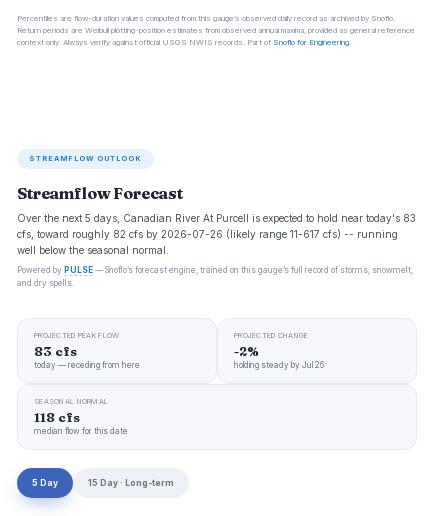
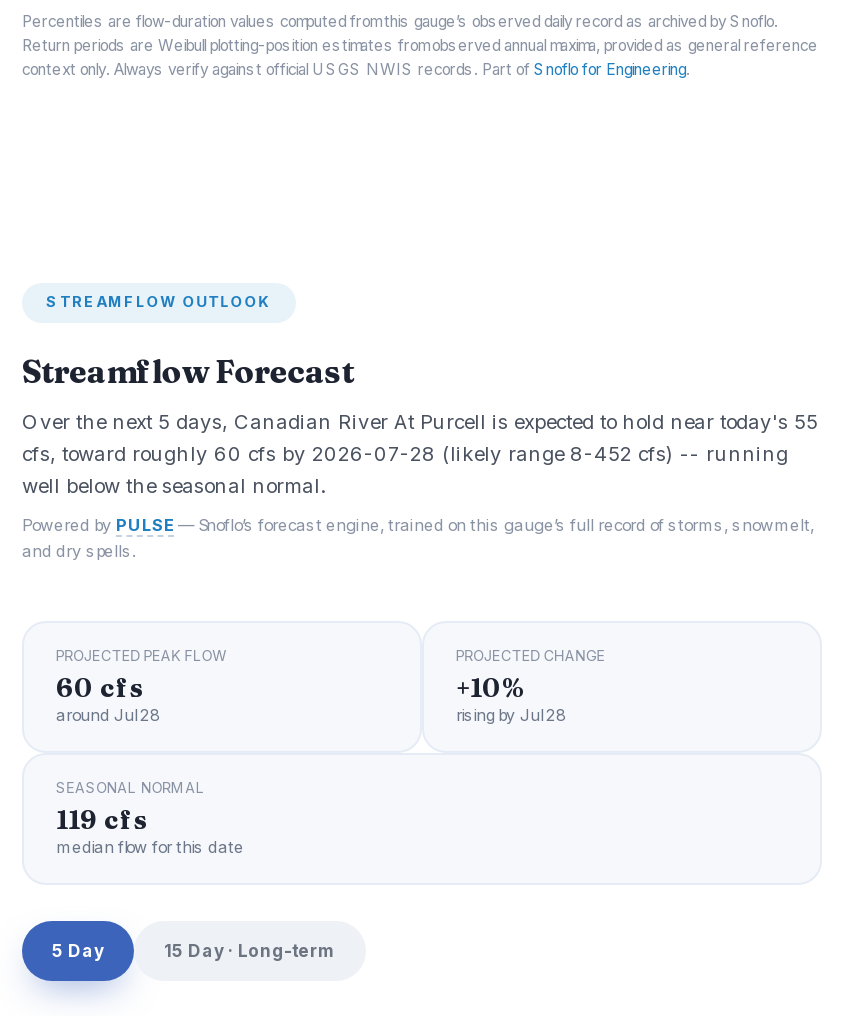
- Over the next 5 days, Canadian River At Purcell is expected to hold near today's 83
+ Over the next 5 days, Canadian River At Purcell is expected to hold near today's 55

- cfs, toward roughly 82 cfs by 2026-07-26 (likely range 11-617 cfs) -- running
+ cfs, toward roughly 60 cfs by 2026-07-28 (likely range 8-452 cfs) -- running

- 83 cfs
- today — receding from here
+ 60 cfs
+ around Jul 28

- -2%
- holding steady by Jul 26
+ +10%
+ rising by Jul 28

- 118 cfs
+ 119 cfs
